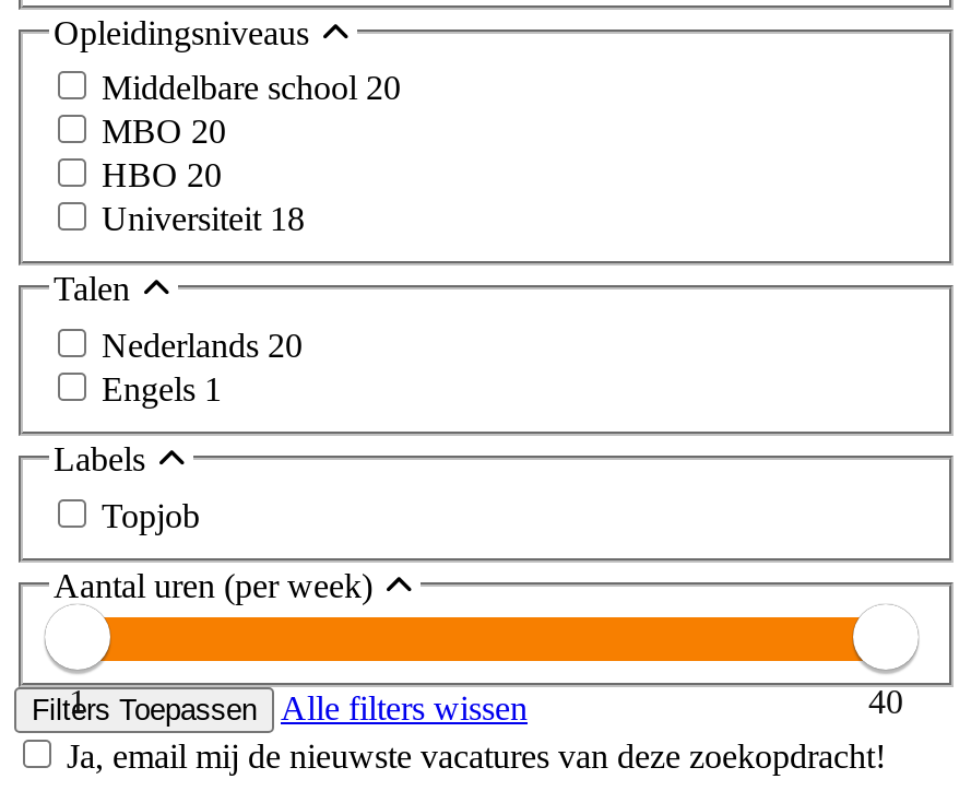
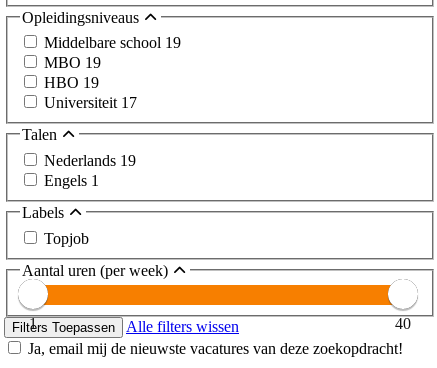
- Middelbare school 20
+ Middelbare school 19

- MBO 20
+ MBO 19

- HBO 20
+ HBO 19

- Universiteit 18
+ Universiteit 17

- Nederlands 20
+ Nederlands 19
